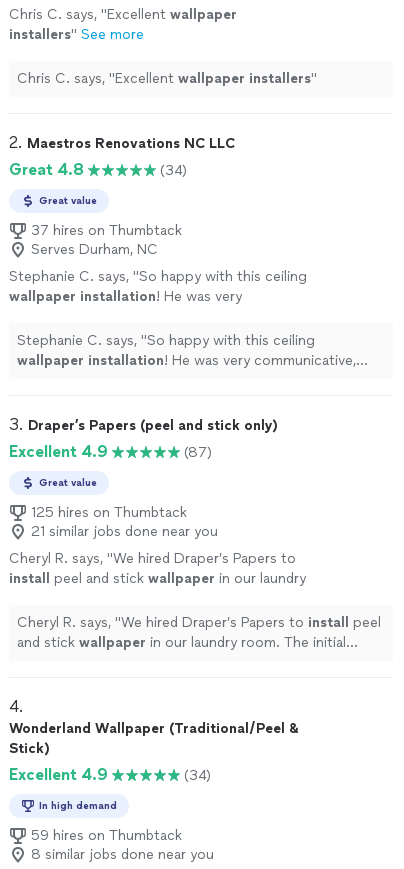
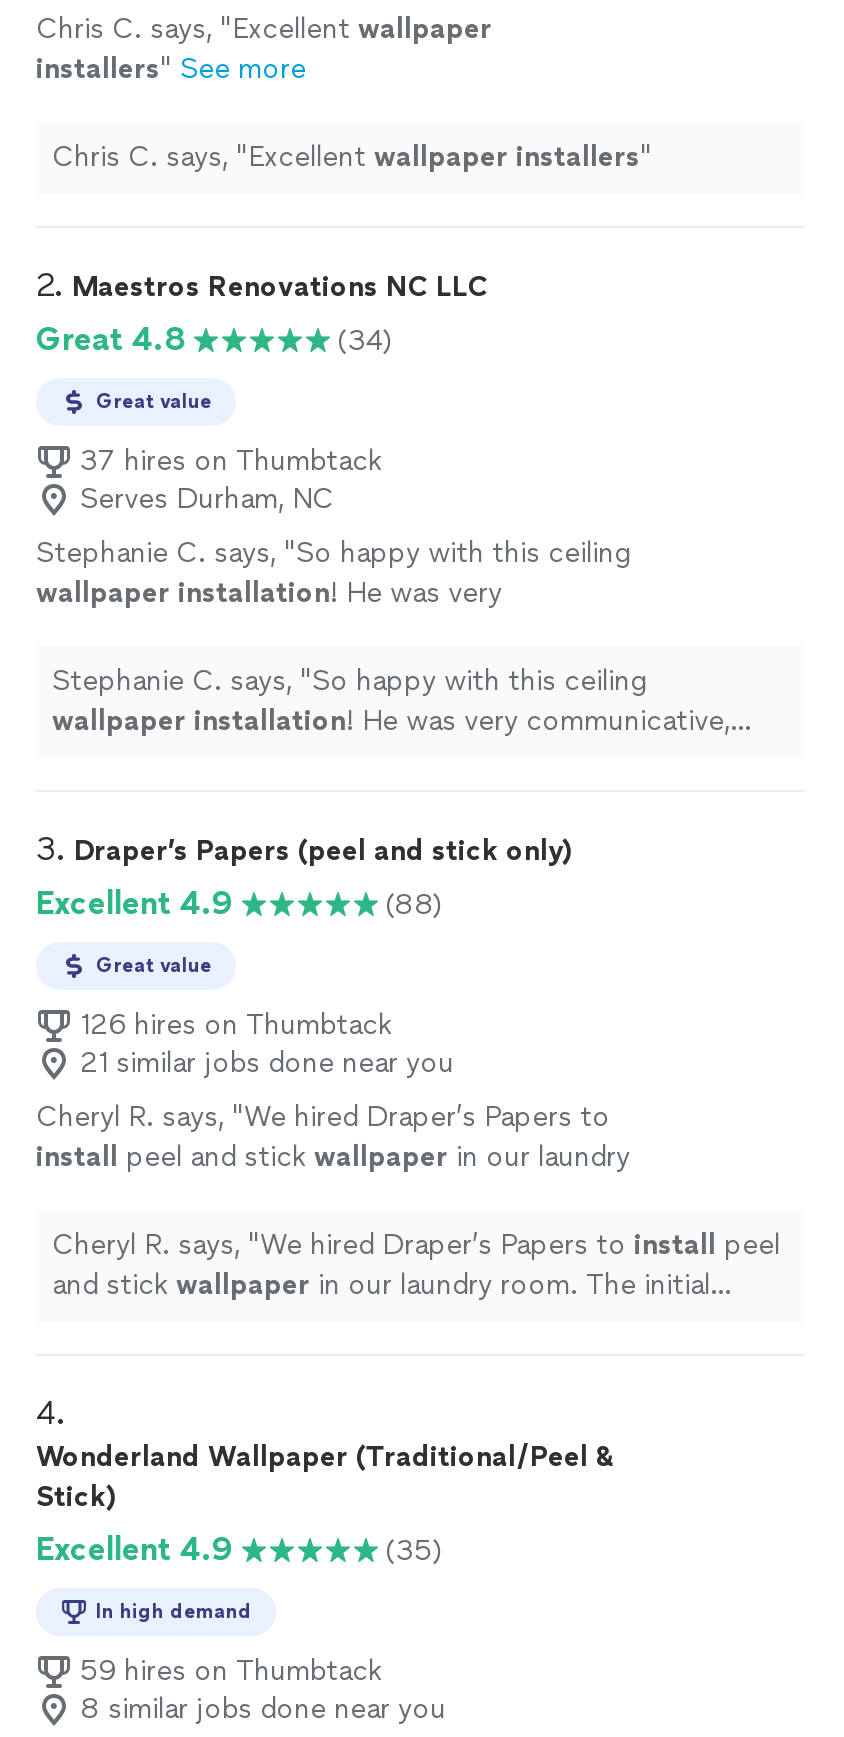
- (87)
+ (88)

- 125 hires on Thumbtack
+ 126 hires on Thumbtack

- (34)
+ (35)
